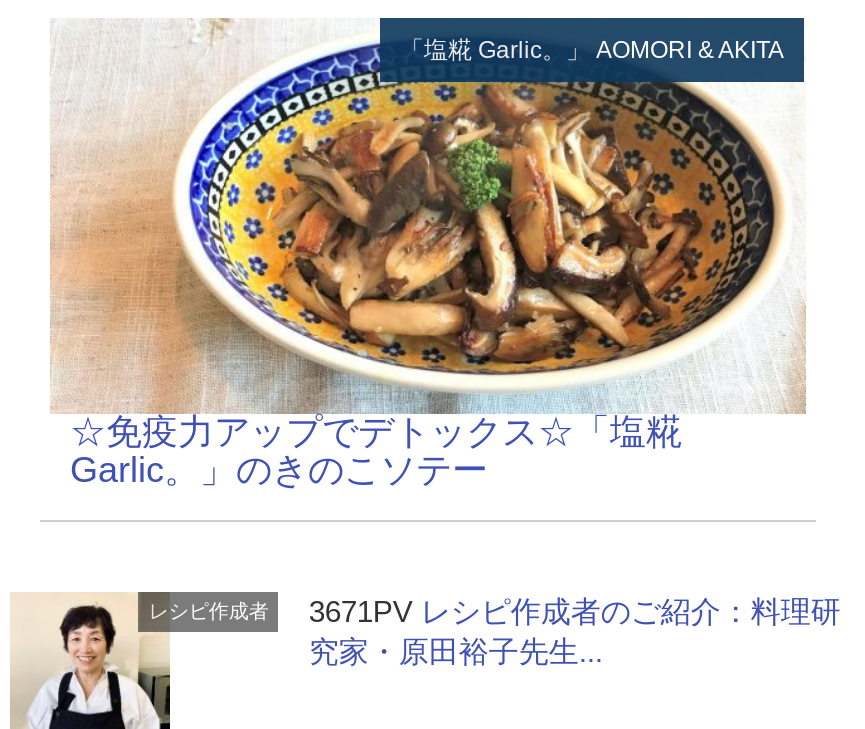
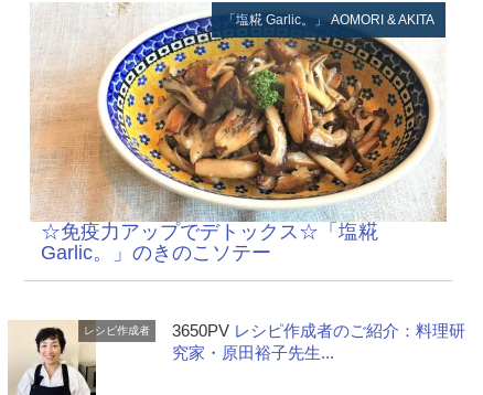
- 3671PVレシピ作成者のご紹介：料理研
+ 3650PVレシピ作成者のご紹介：料理研
